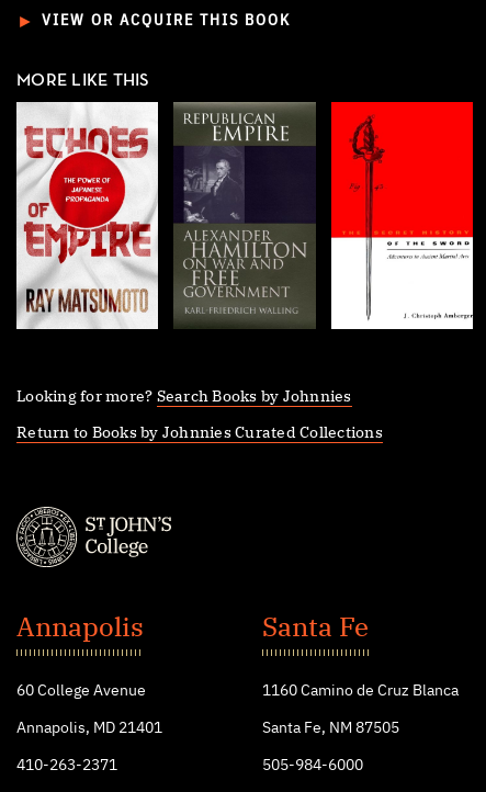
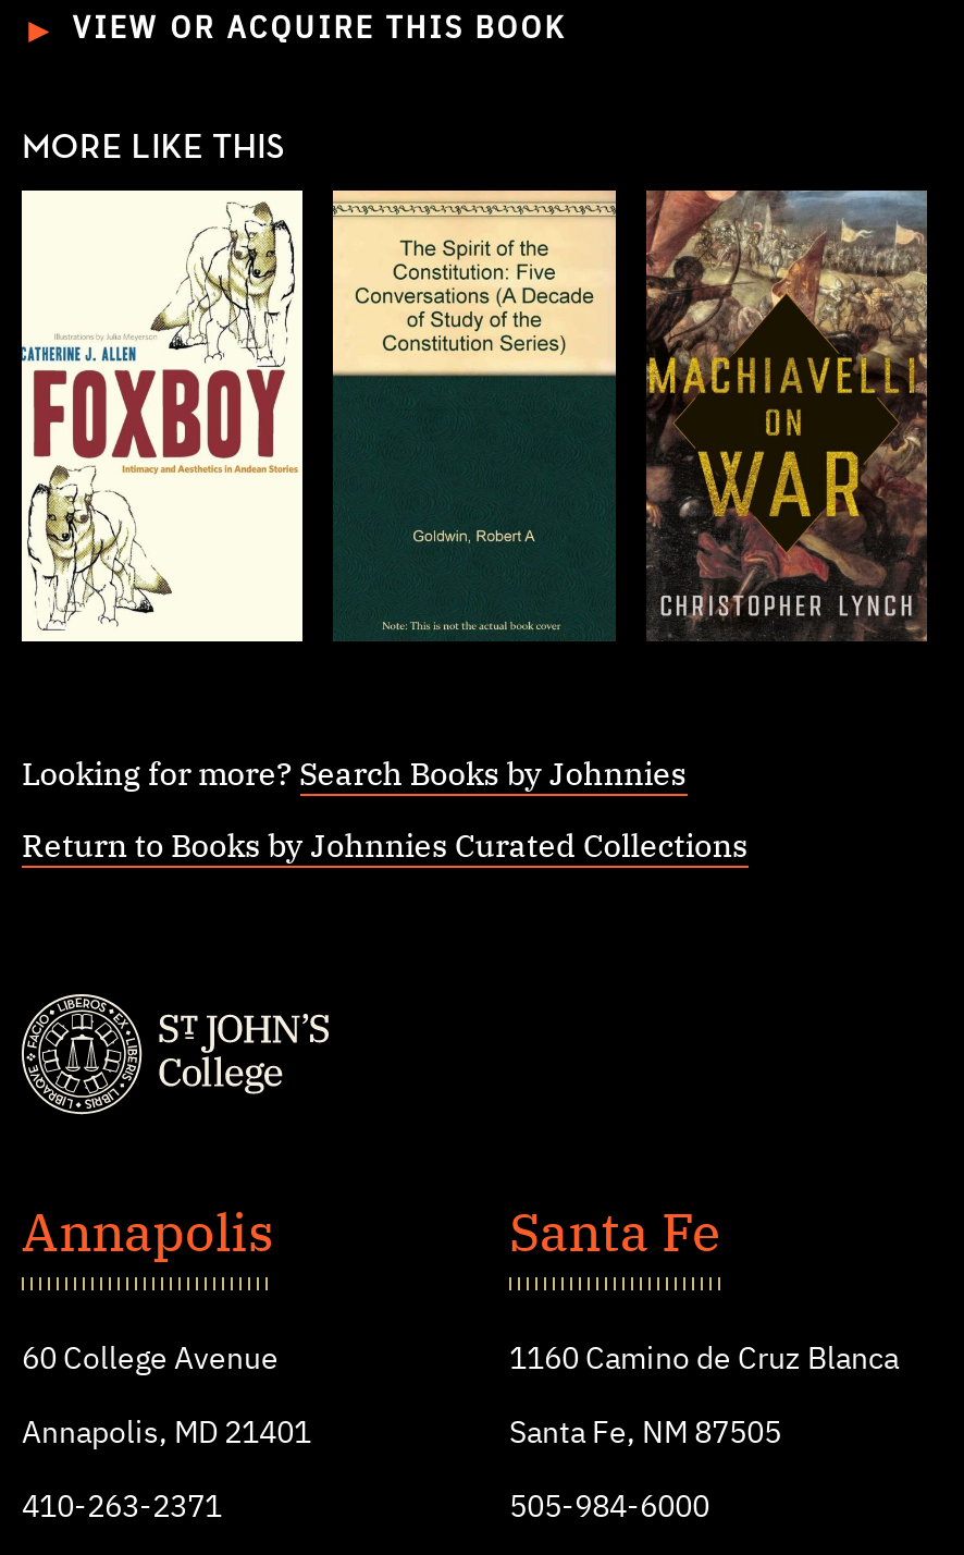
- [image]
+ [image]

- [image]
+ [image]

- [image]
+ [image]
